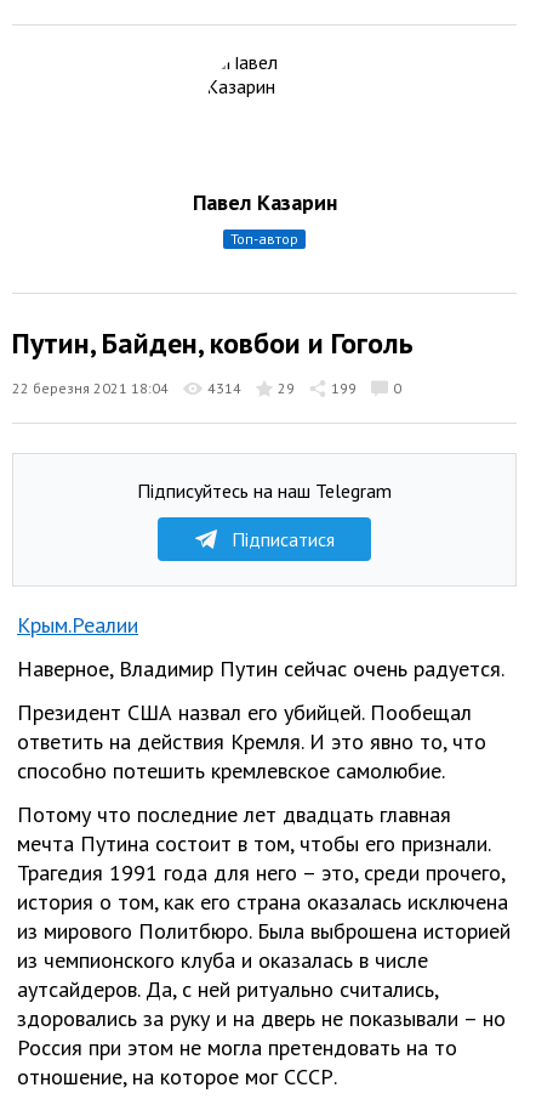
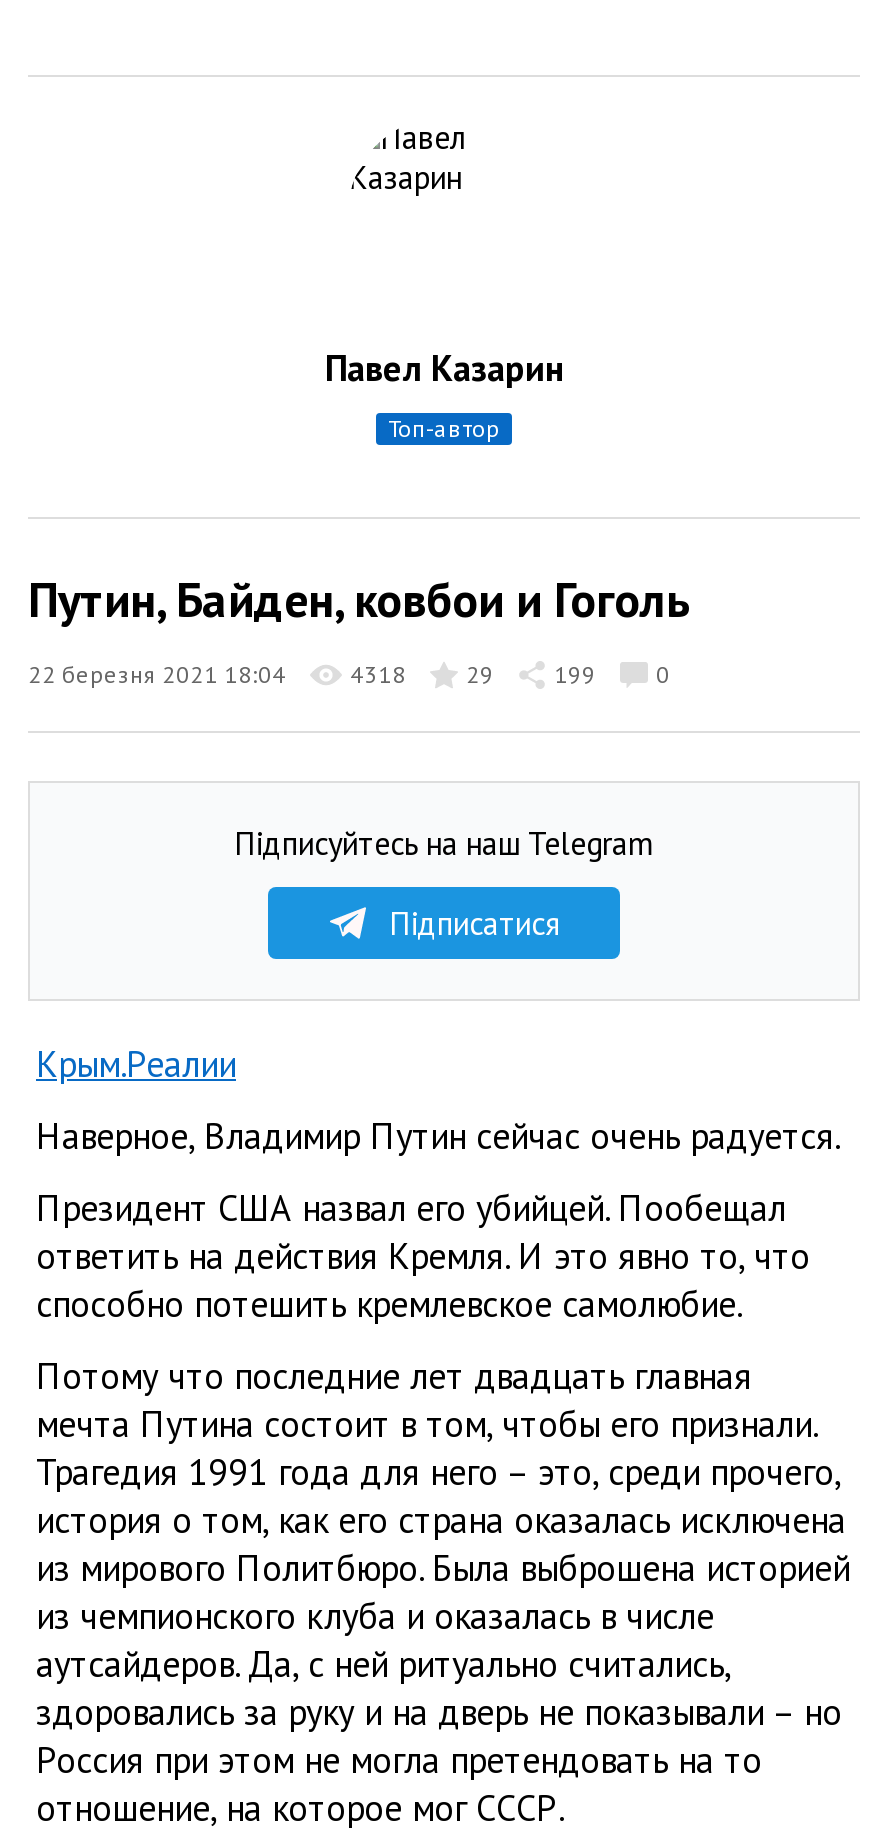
- 4314 29 199 0
+ 4318 29 199 0
